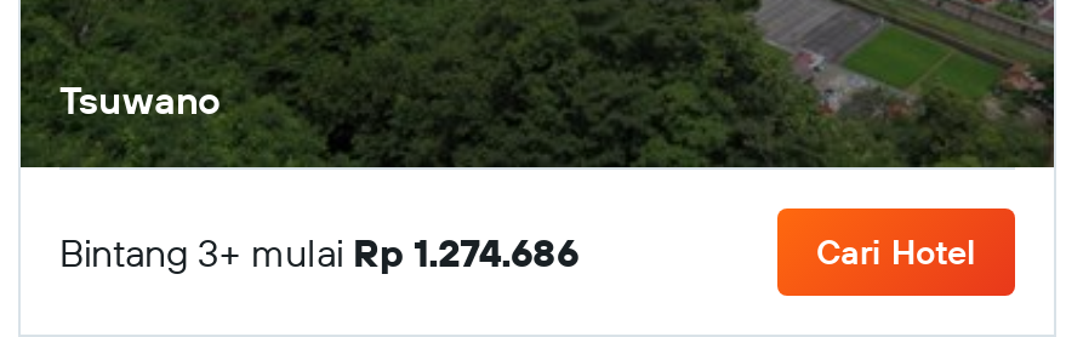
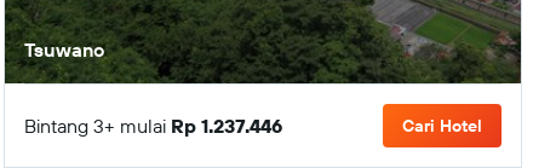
- Bintang 3+ mulai Rp 1.274.686
+ Bintang 3+ mulai Rp 1.237.446
